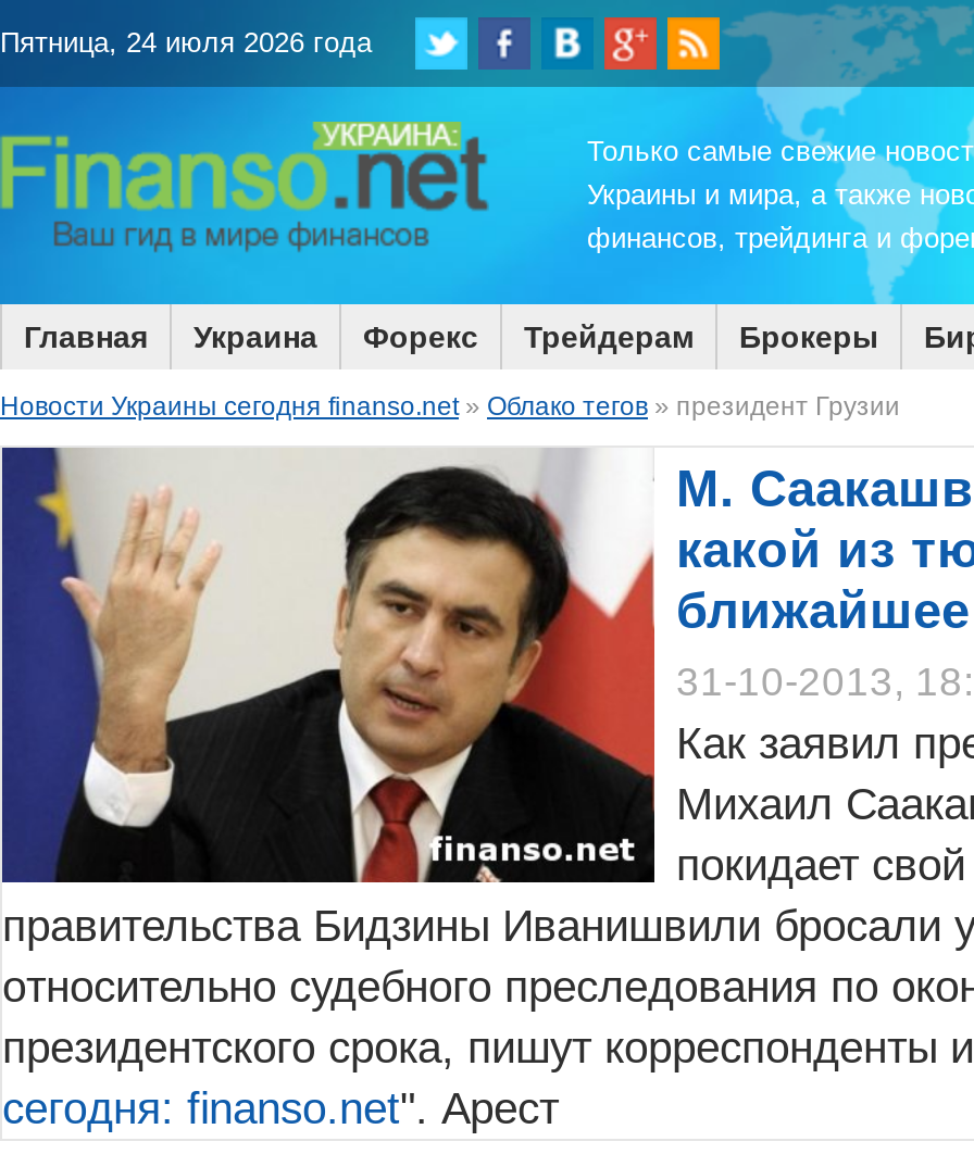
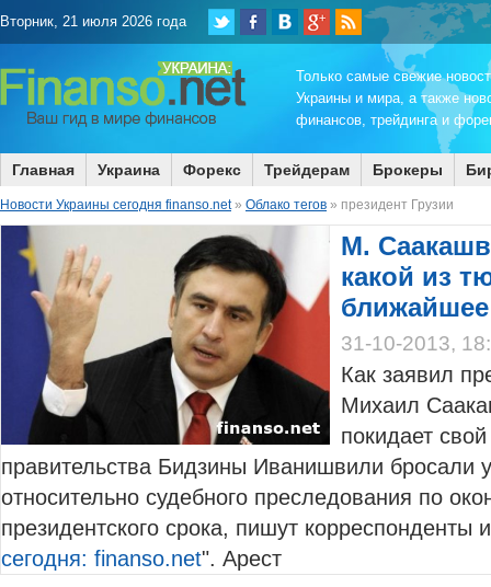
- Пятница, 24 июля 2026 года
+ Вторник, 21 июля 2026 года
